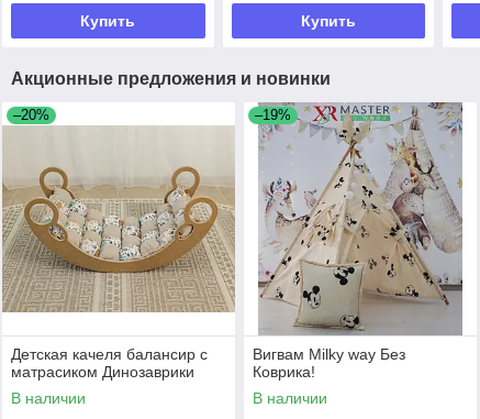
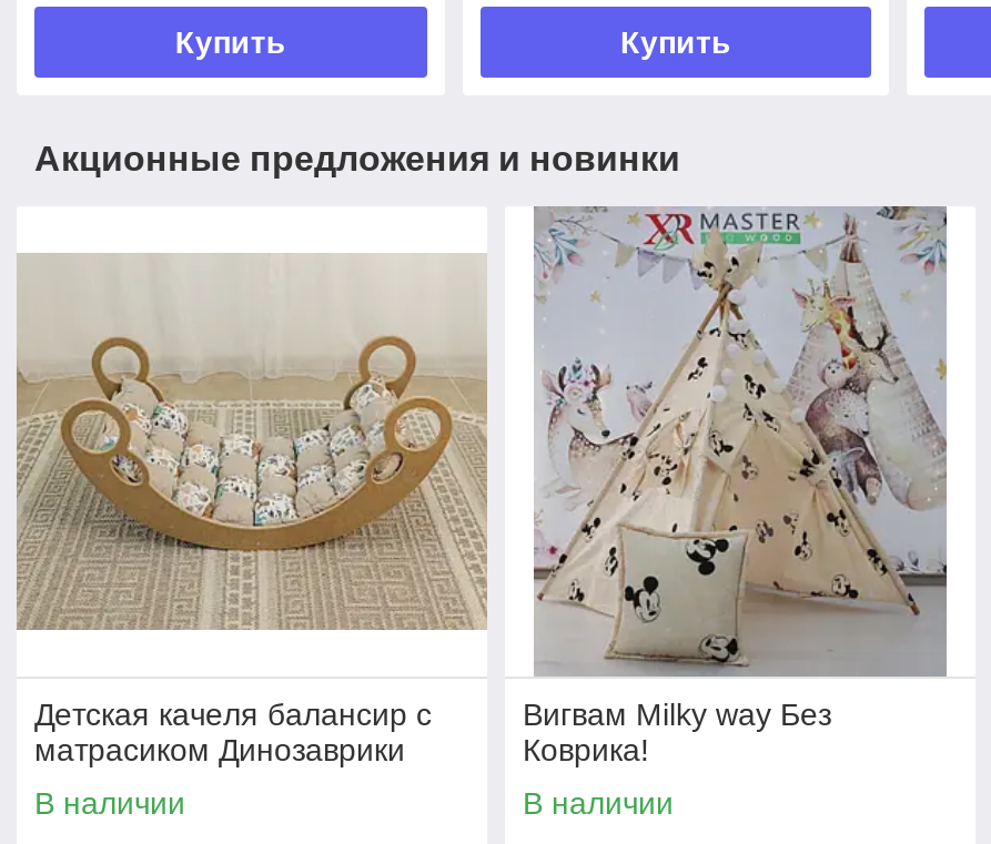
- –20%

- –19%
